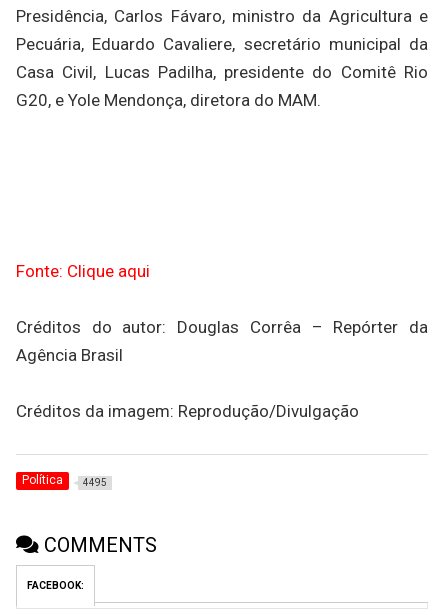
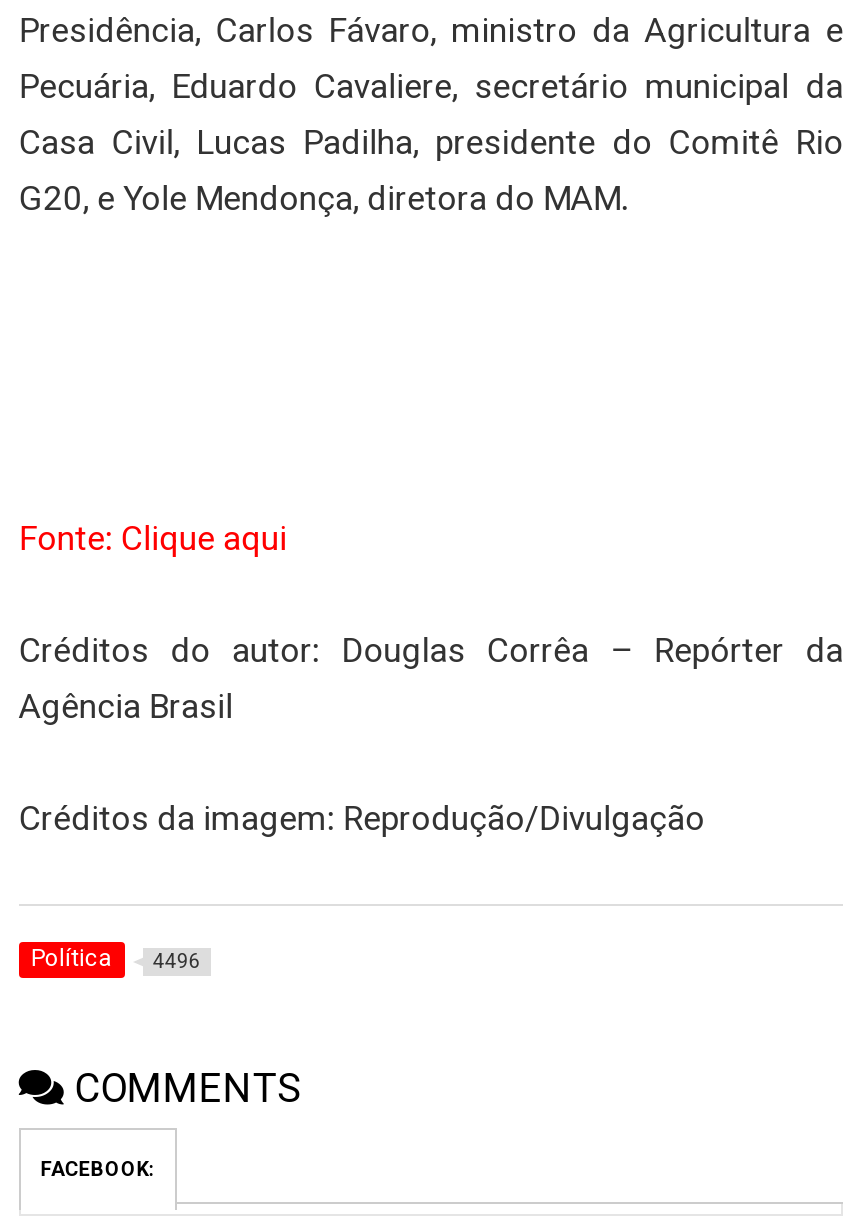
- Política 4495
+ Política 4496
